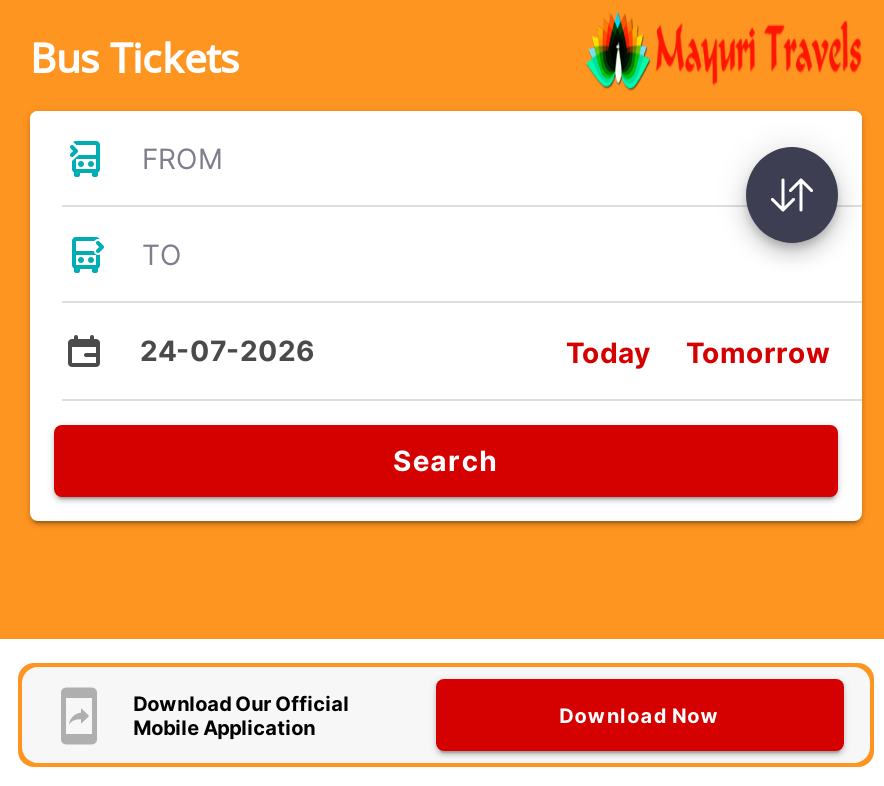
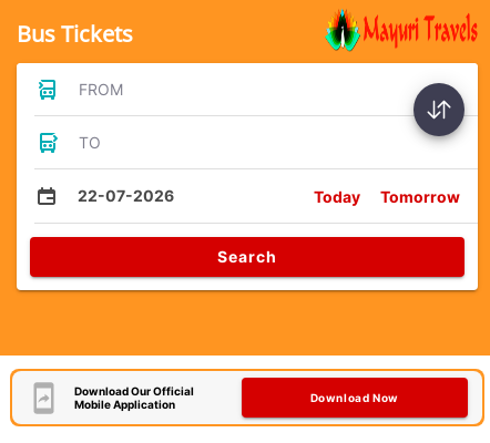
- 24-07-2026
+ 22-07-2026
